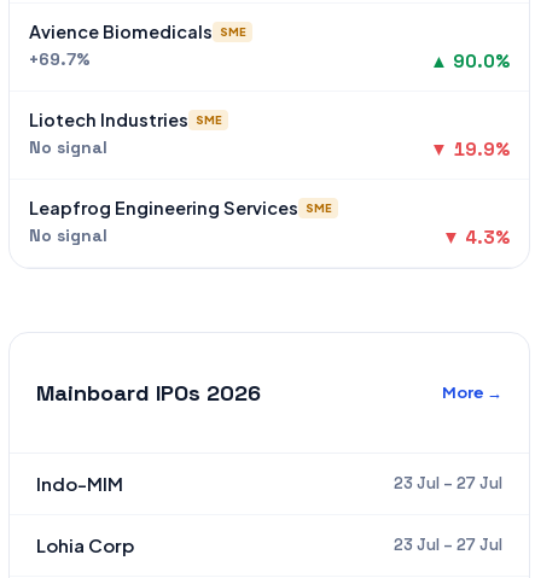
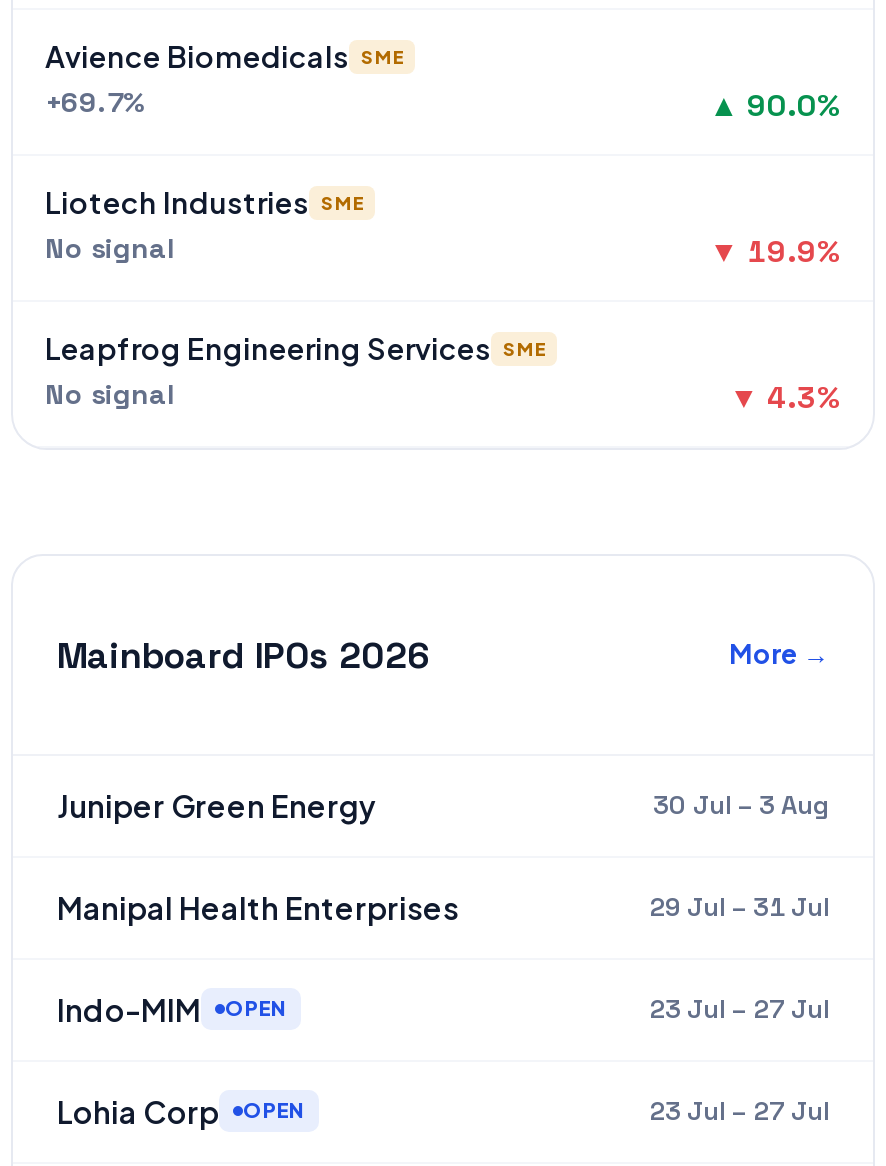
+ Juniper Green Energy
+ 30 Jul – 3 Aug
+ Manipal Health Enterprises
+ 29 Jul – 31 Jul

+ OPEN

+ OPEN
